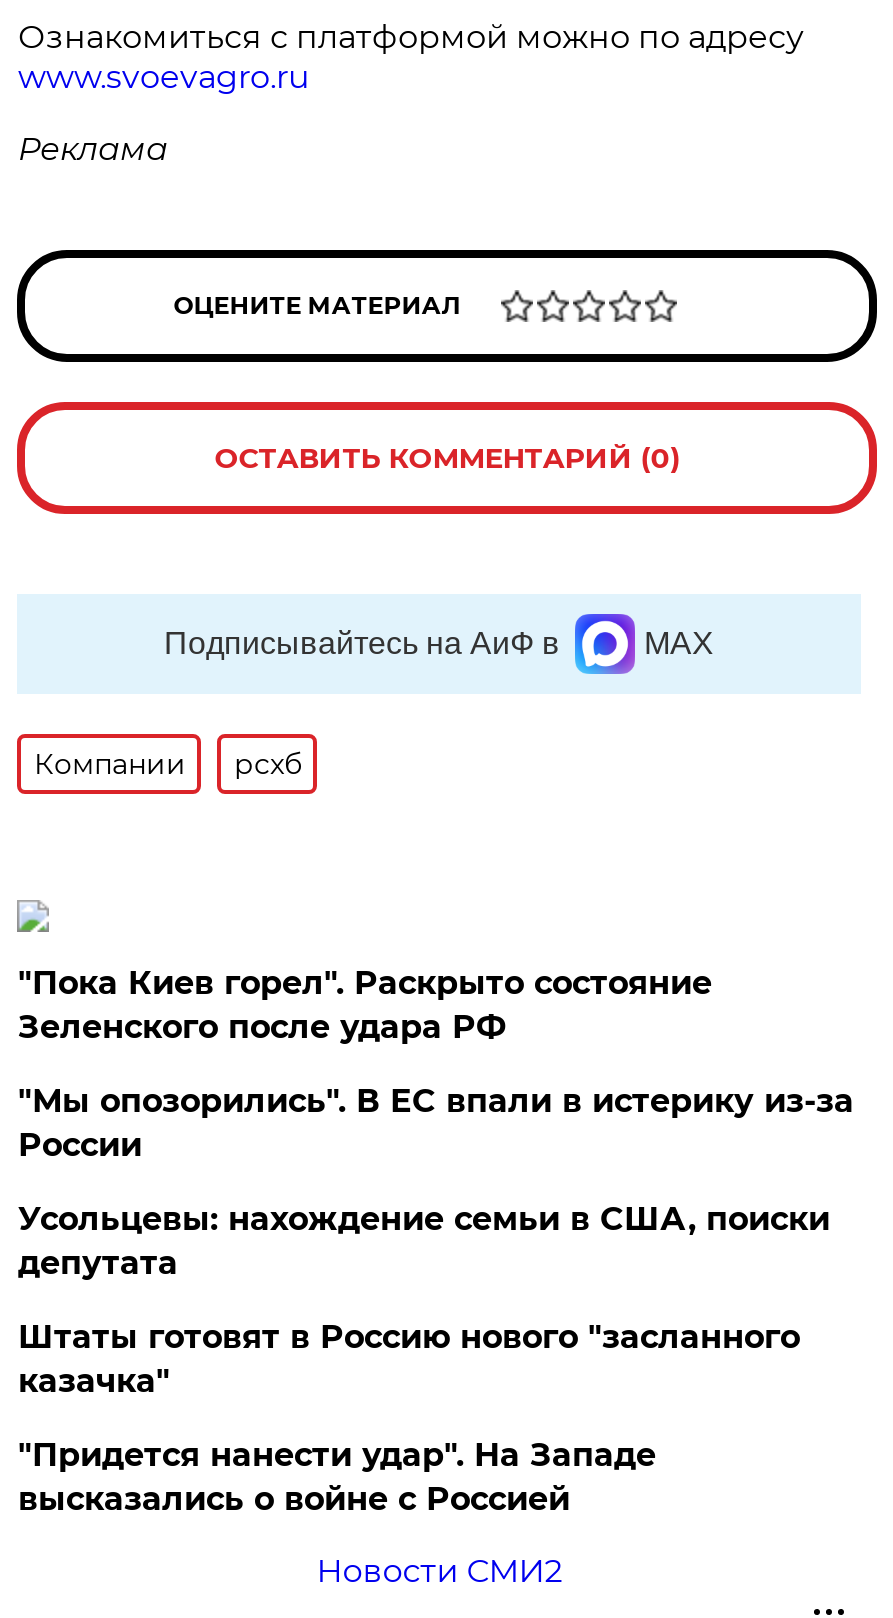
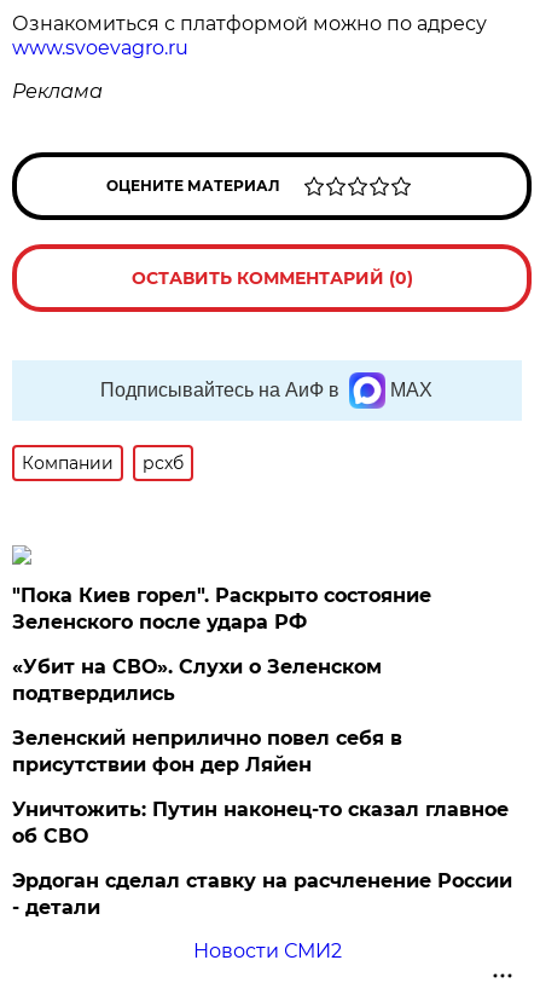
- "Мы опозорились". В ЕС впали в истерику из-за
- России
+ «Убит на СВО». Слухи о Зеленском
+ подтвердились

- Усольцевы: нахождение семьи в США, поиски
- депутата
+ Зеленский неприлично повел cебя в
+ присутствии фон дер Ляйен

- Штаты готовят в Россию нового "засланного
- казачка"
+ Уничтожить: Путин наконец-то сказал главное
+ об СВО

- "Придется нанести удар". На Западе
- высказались о войне с Россией
+ Эрдоган сделал ставку на расчленение России
+ - детали
